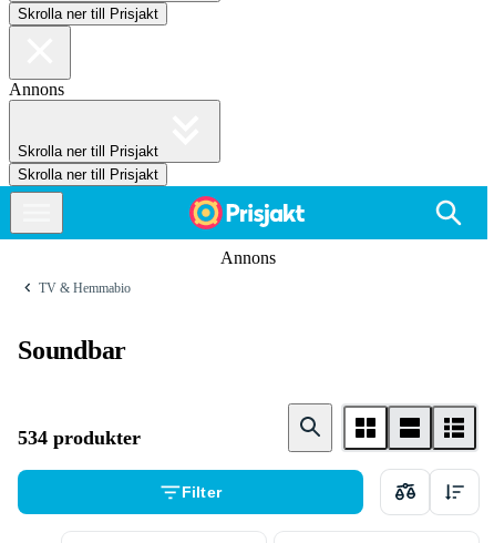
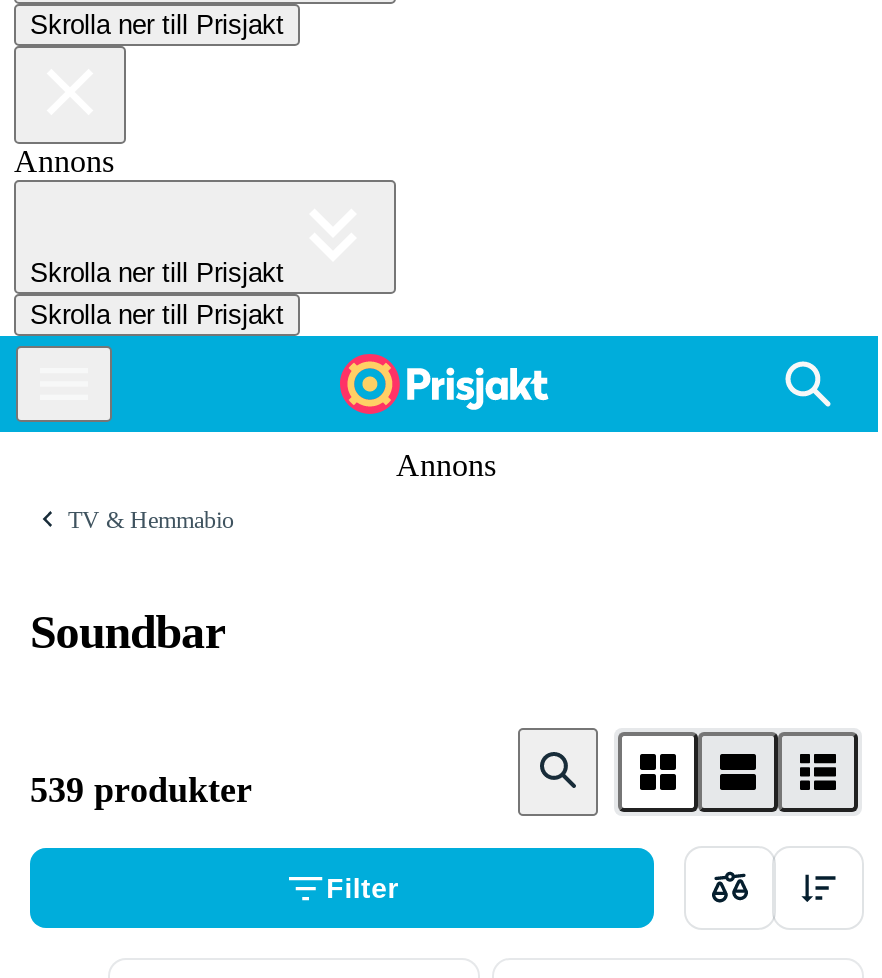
- 534 produkter
+ 539 produkter
